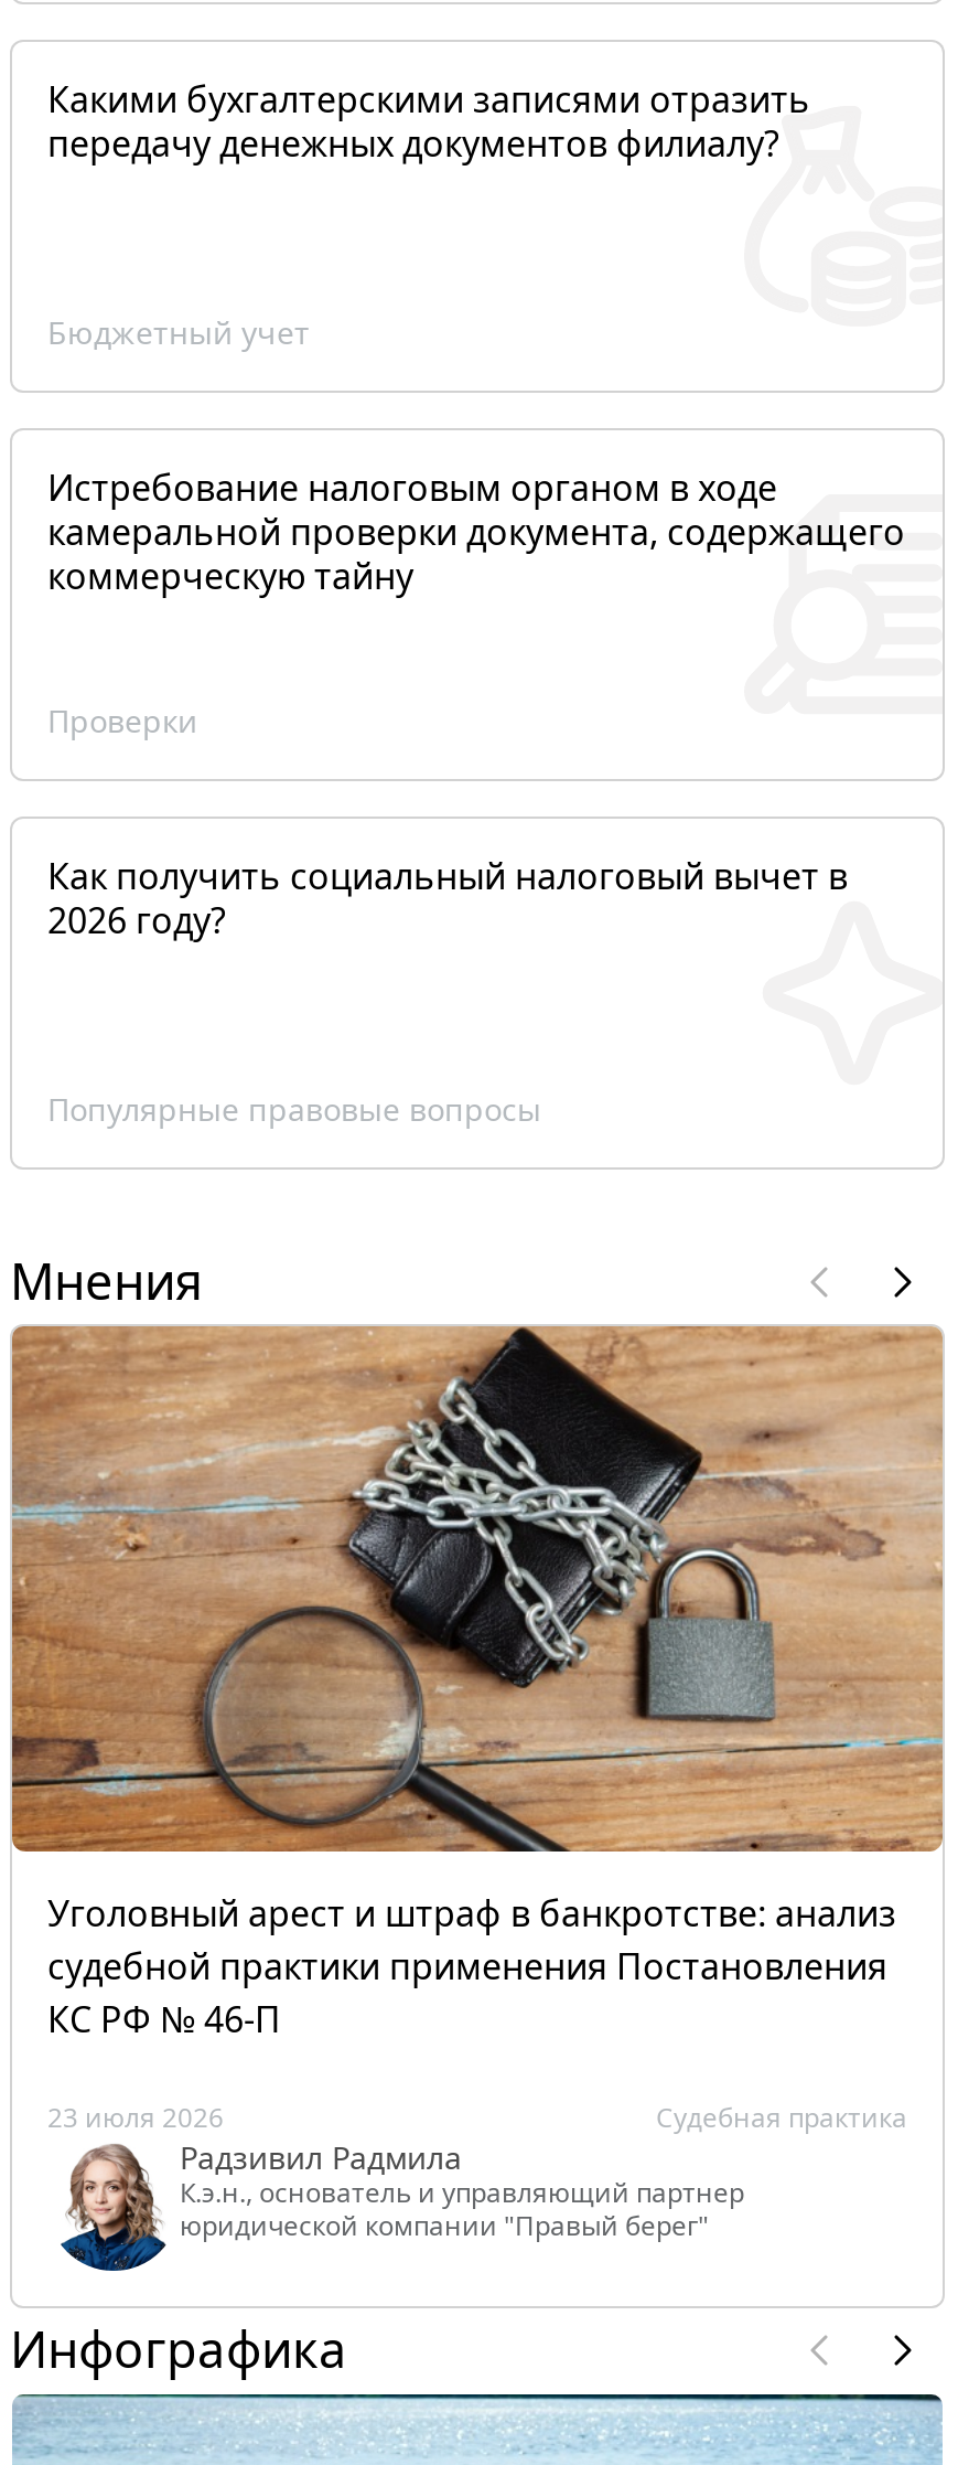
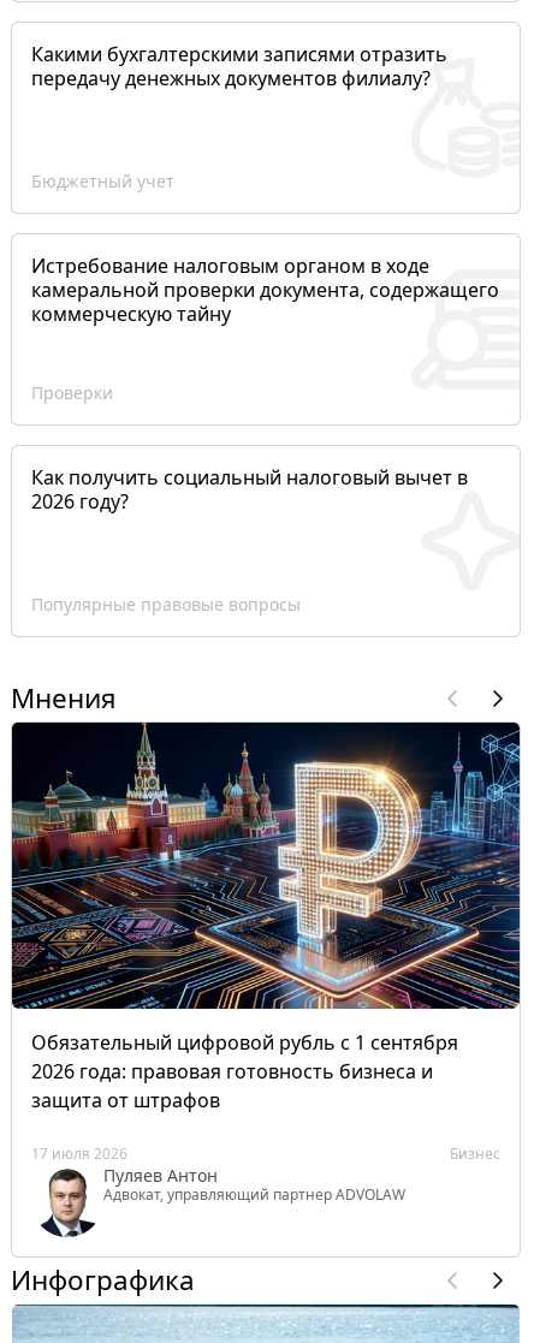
- [image]
- Уголовный арест и штраф в банкротстве: анализ
- судебной практики применения Постановления
- КС РФ № 46-П
+ [image]
+ Обязательный цифровой рубль с 1 сентября
+ 2026 года: правовая готовность бизнеса и
+ защита от штрафов

- [image]
- 23 июля 2026
- Судебная практика
- Радзивил Радмила
- К.э.н., основатель и управляющий партнер
- юридической компании "Правый берег"
+ [image]
+ 17 июля 2026
+ Бизнес
+ Пуляев Антон
+ Адвокат, управляющий партнер ADVOLAW
